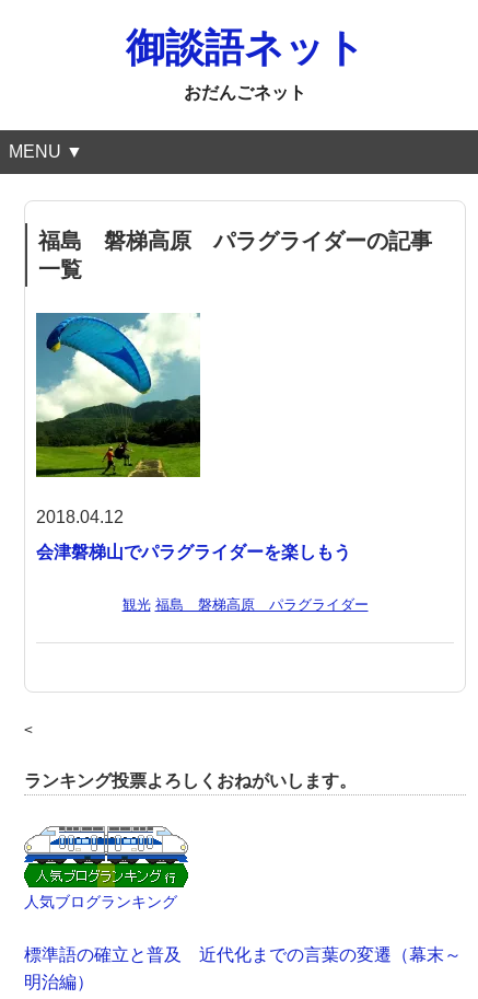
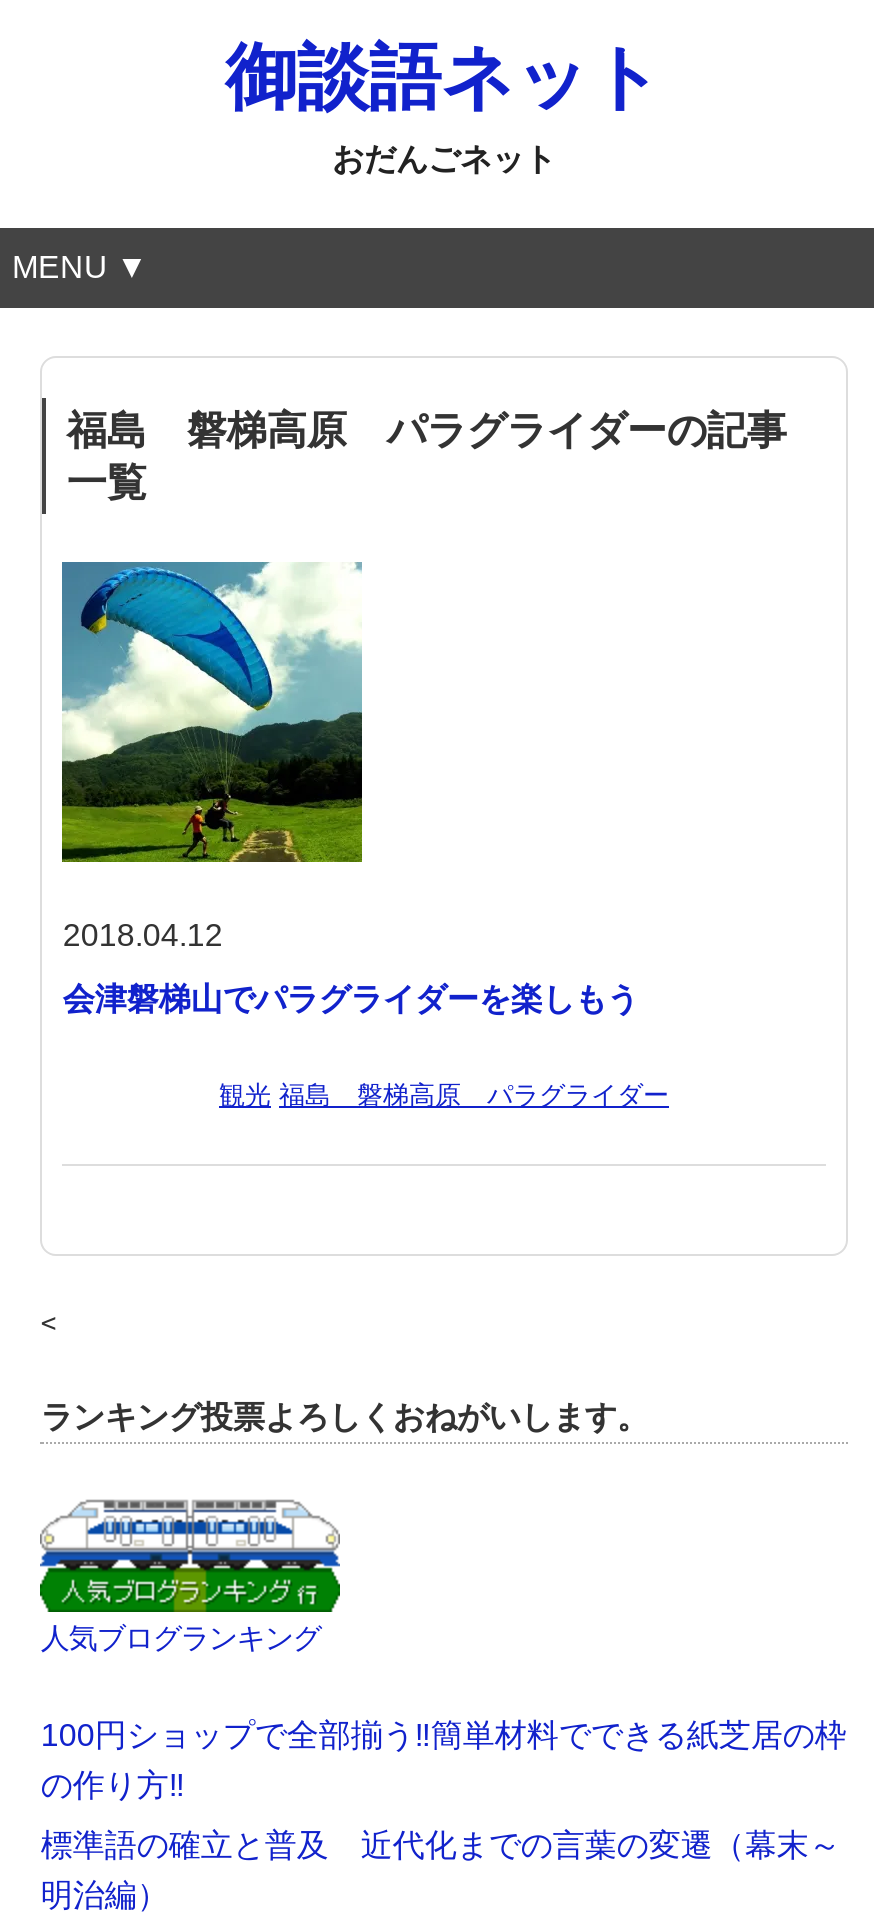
+ 100円ショップで全部揃う‼︎簡単材料でできる紙芝居の枠
+ の作り方‼︎
